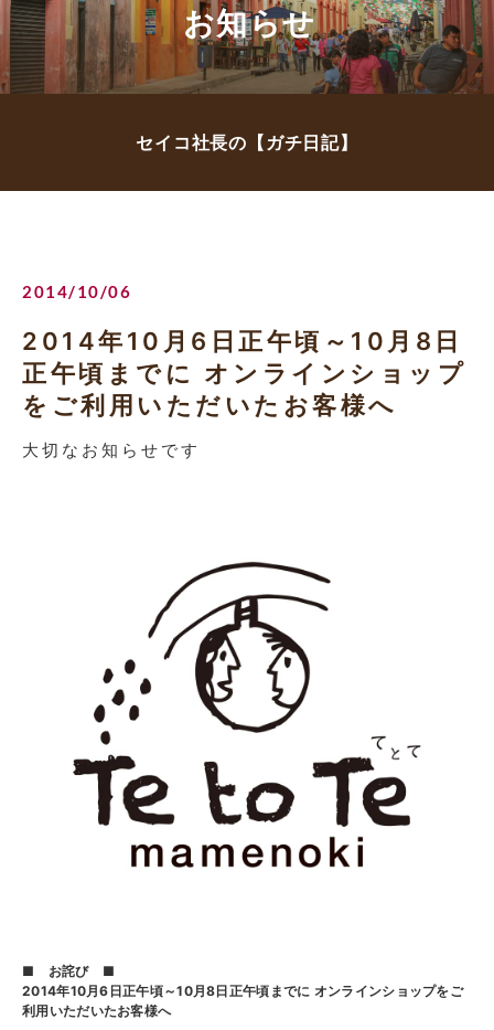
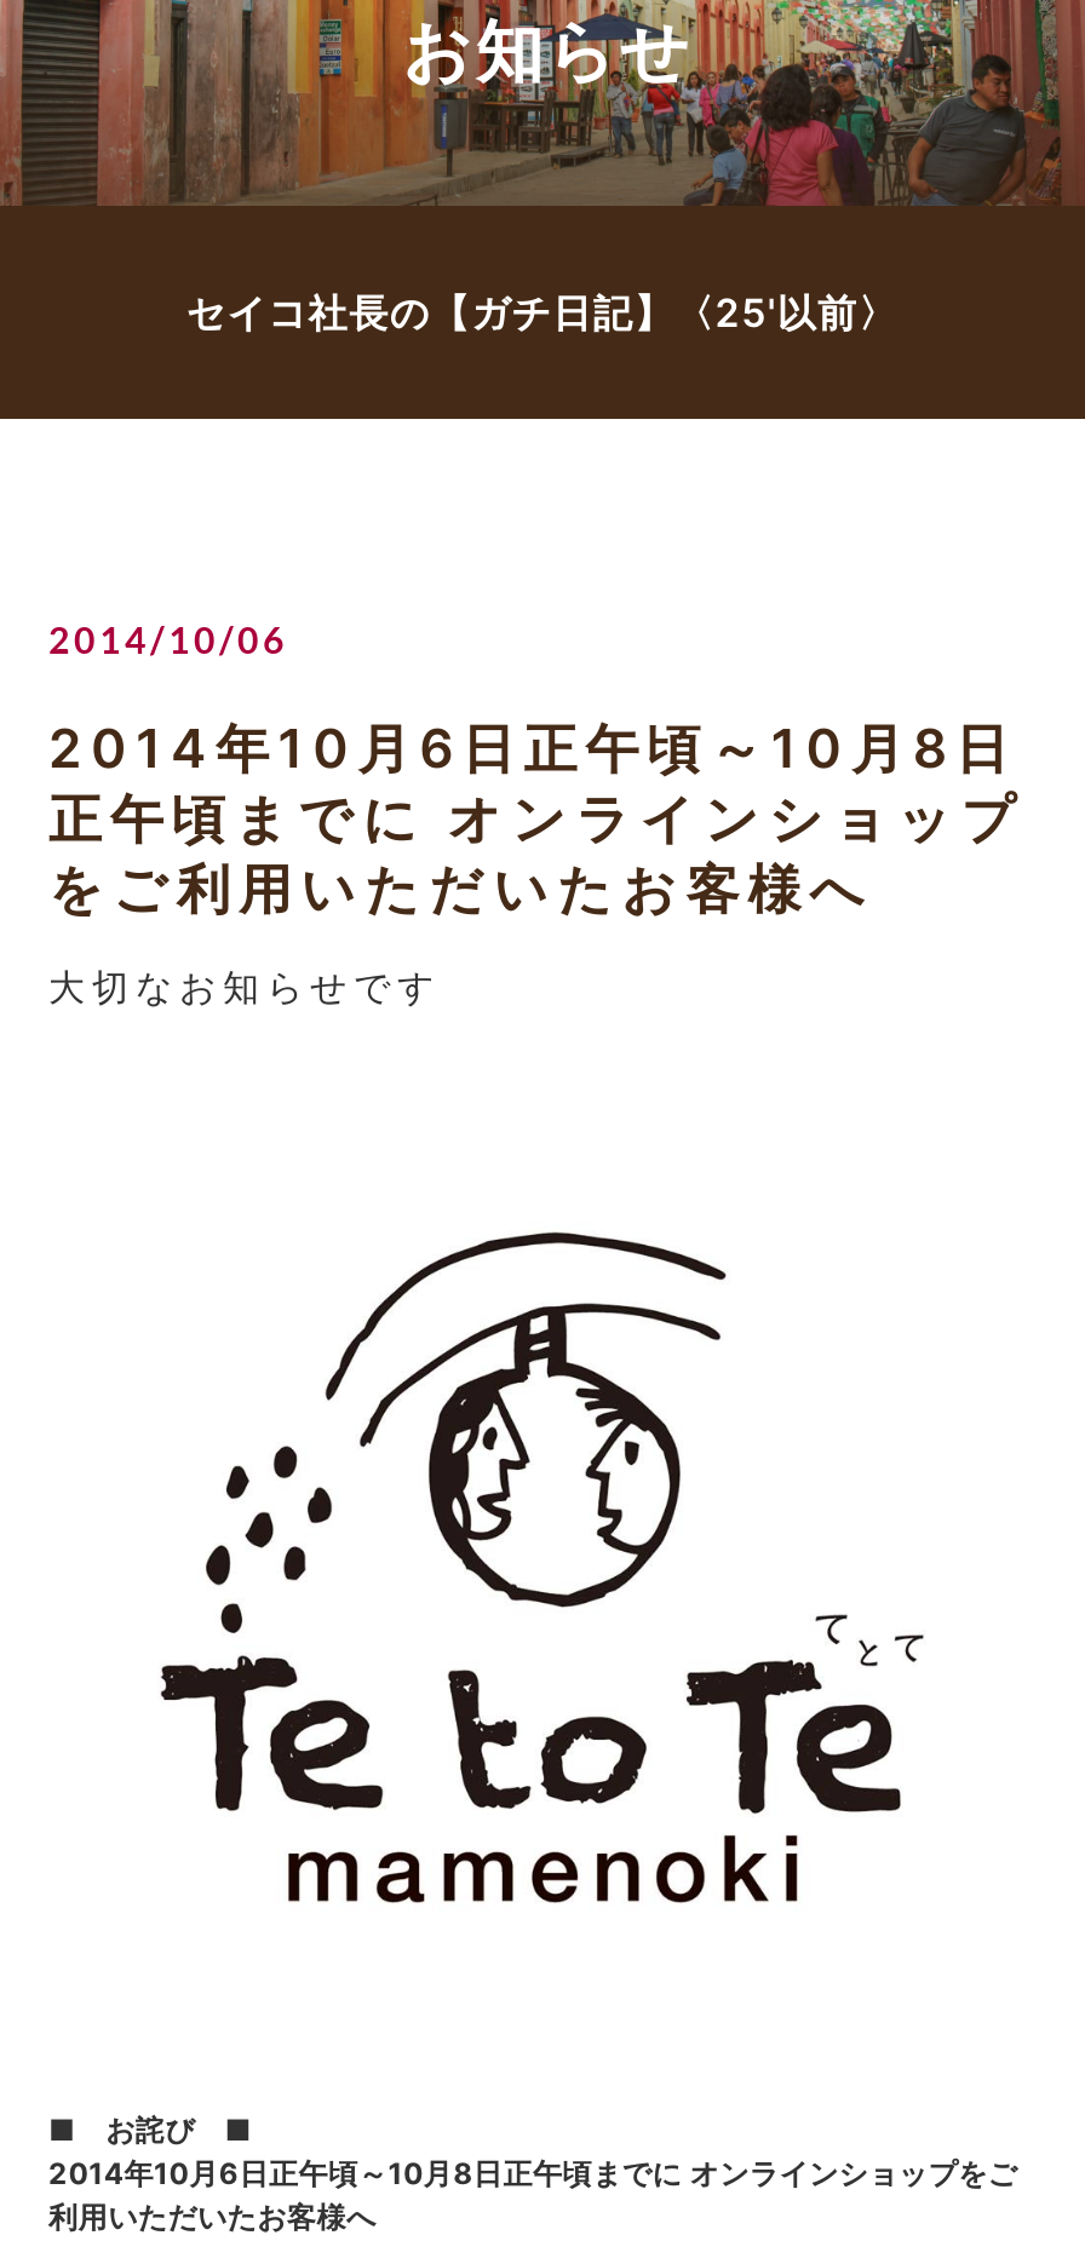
- セイコ社長の【ガチ日記】
+ セイコ社長の【ガチ日記】〈25'以前〉
